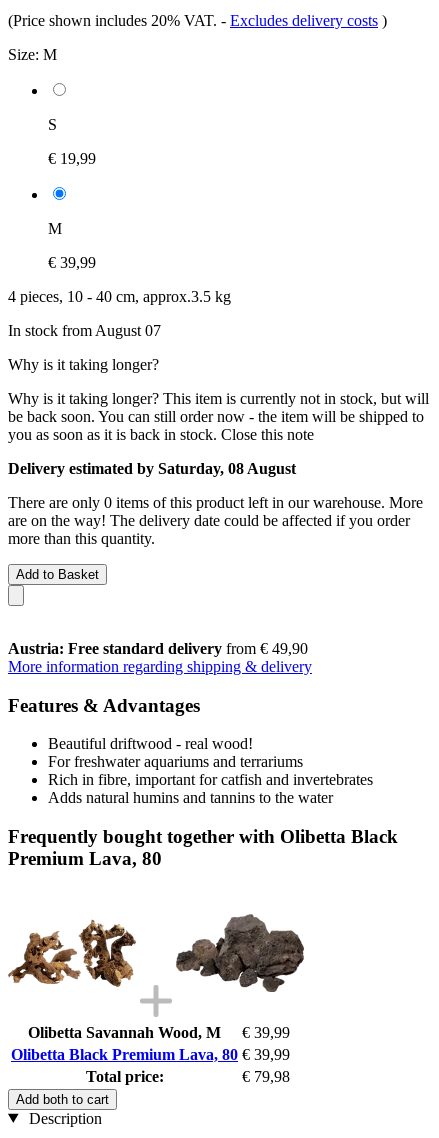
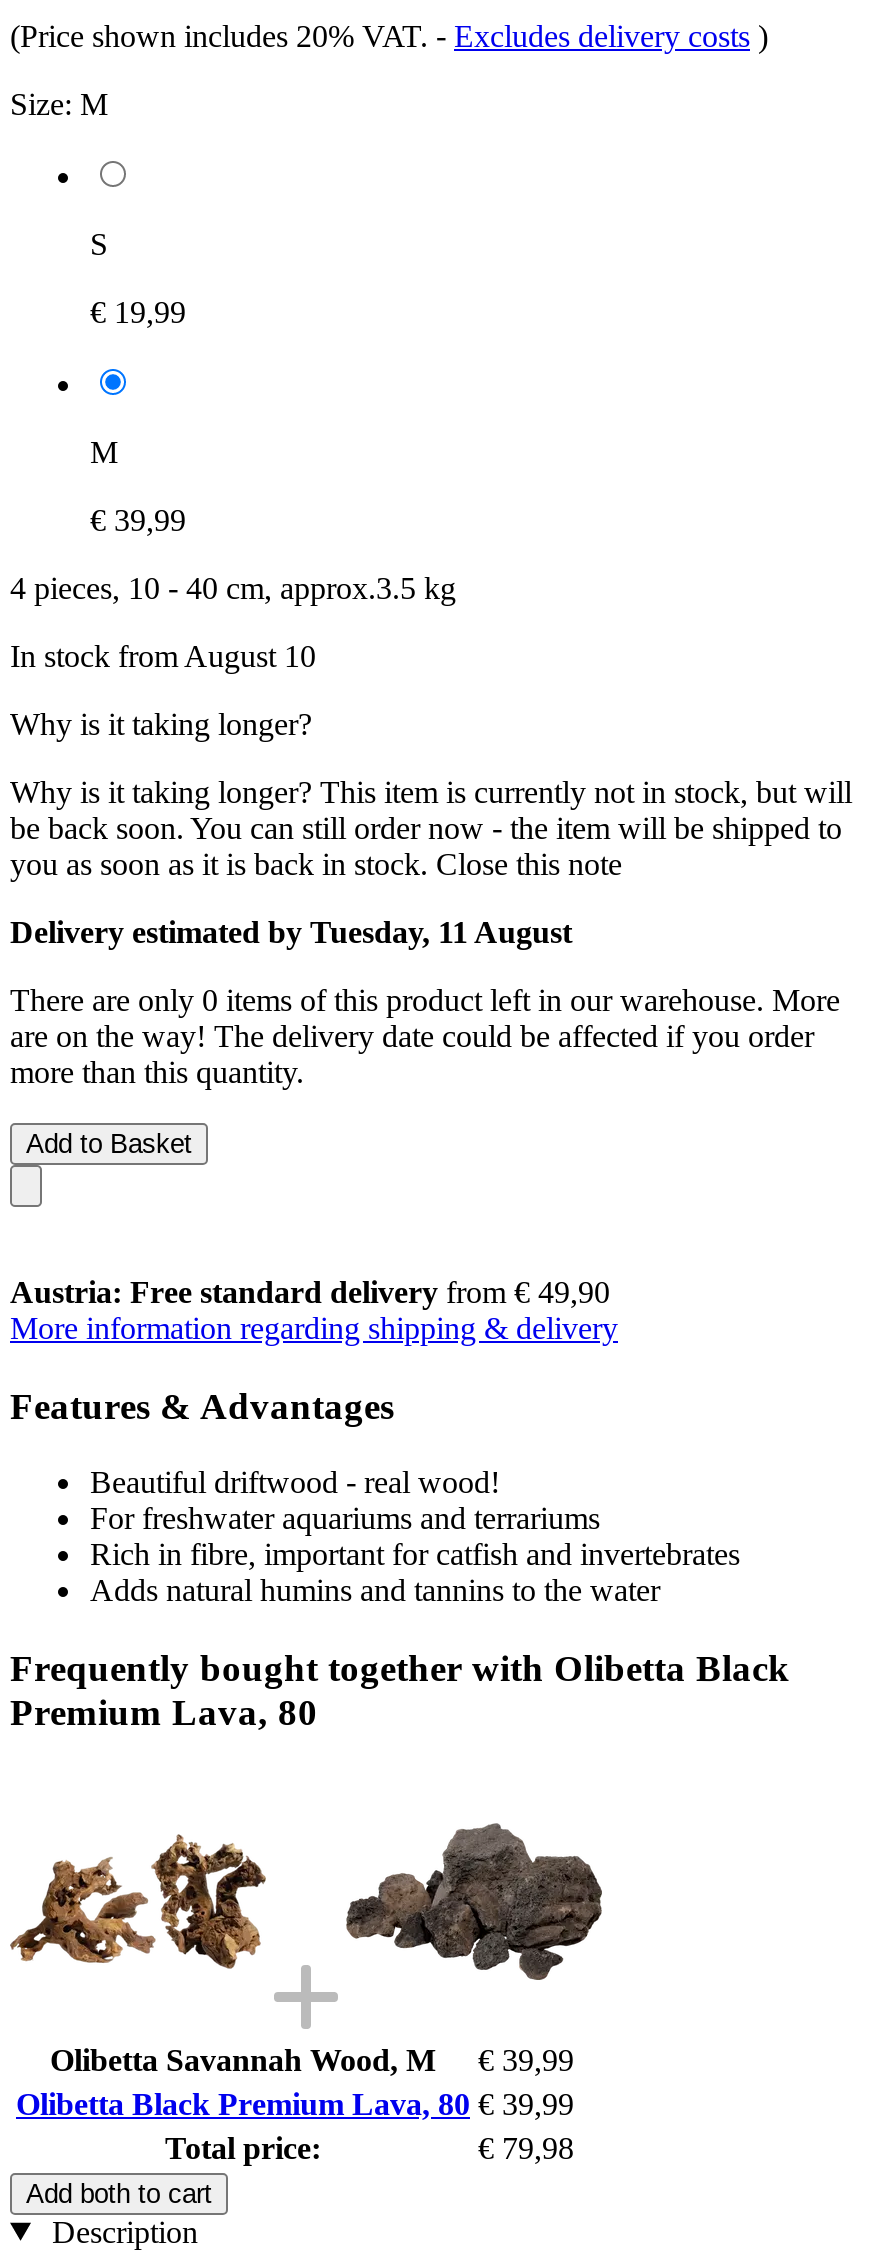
- In stock from August 07
+ In stock from August 10

- Delivery estimated by Saturday, 08 August
+ Delivery estimated by Tuesday, 11 August
